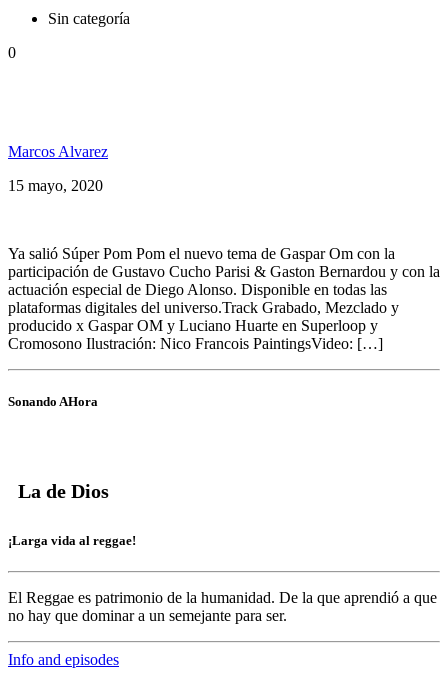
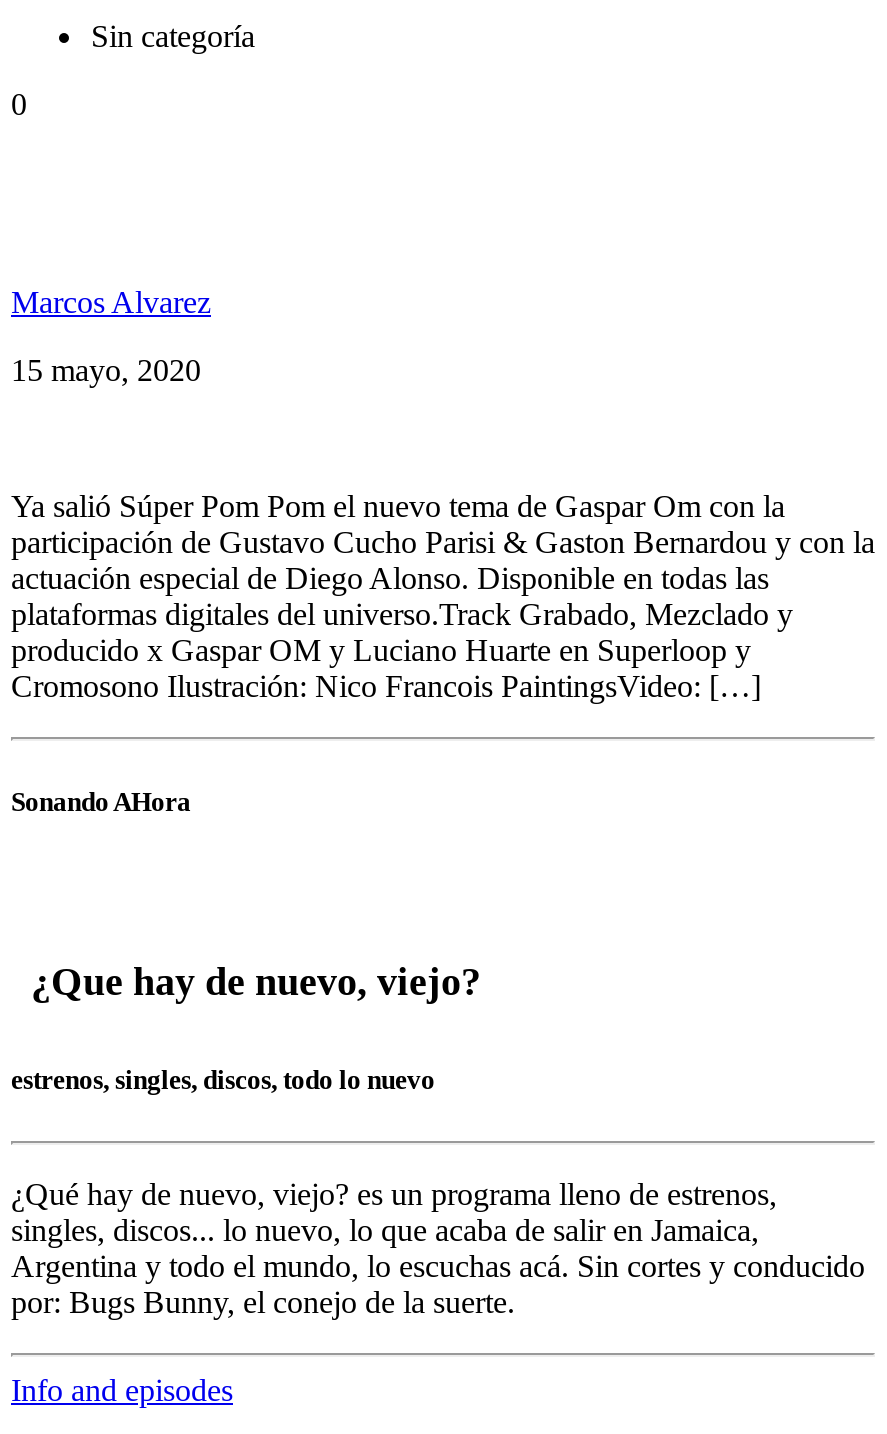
- La de Dios
+ ¿Que hay de nuevo, viejo?

- ¡Larga vida al reggae!
+ estrenos, singles, discos, todo lo nuevo

- El Reggae es patrimonio de la humanidad. De la que aprendió a que
- no hay que dominar a un semejante para ser.
+ ¿Qué hay de nuevo, viejo? es un programa lleno de estrenos,
+ singles, discos... lo nuevo, lo que acaba de salir en Jamaica,
+ Argentina y todo el mundo, lo escuchas acá. Sin cortes y conducido
+ por: Bugs Bunny, el conejo de la suerte.
